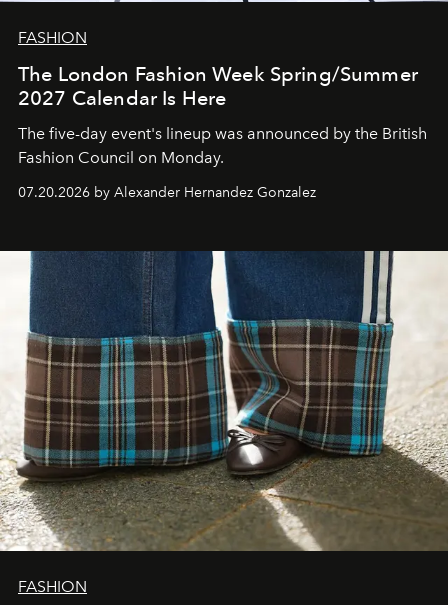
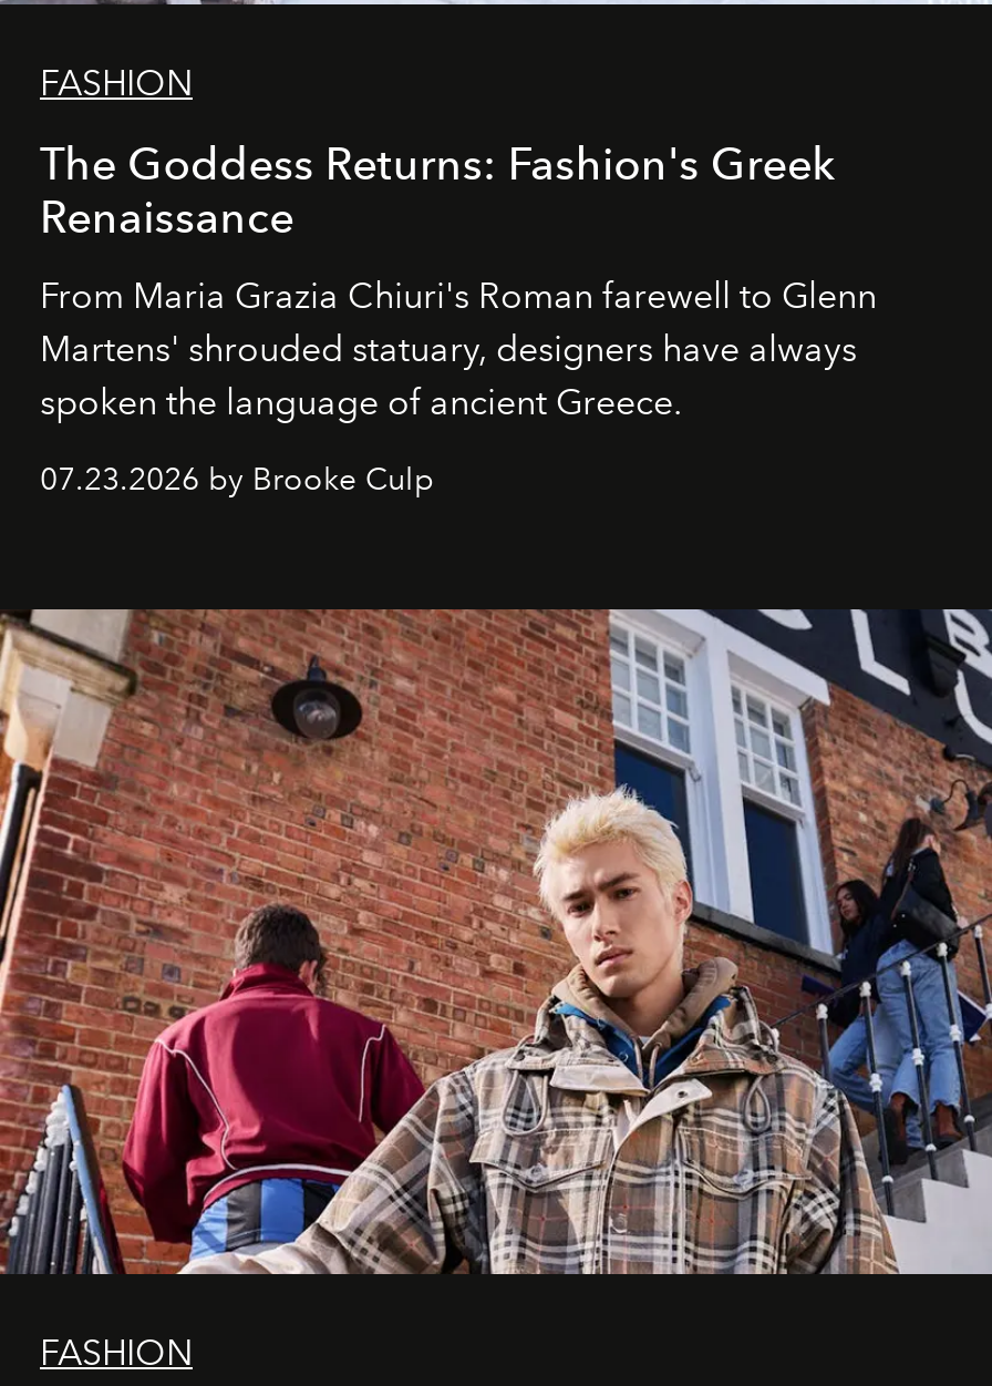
- The London Fashion Week Spring/Summer
- 2027 Calendar Is Here
+ The Goddess Returns: Fashion's Greek
+ Renaissance

- The five-day event's lineup was announced by the British
- Fashion Council on Monday.
+ From Maria Grazia Chiuri's Roman farewell to Glenn
+ Martens' shrouded statuary, designers have always
+ spoken the language of ancient Greece.

- 07.20.2026 by Alexander Hernandez Gonzalez
+ 07.23.2026 by Brooke Culp

- [image]
+ [image]
